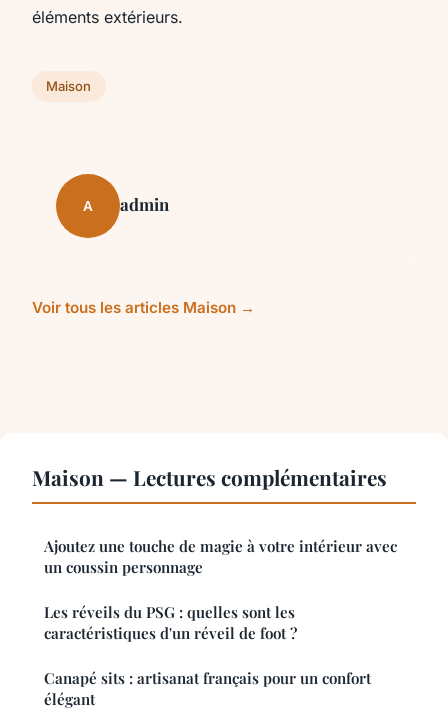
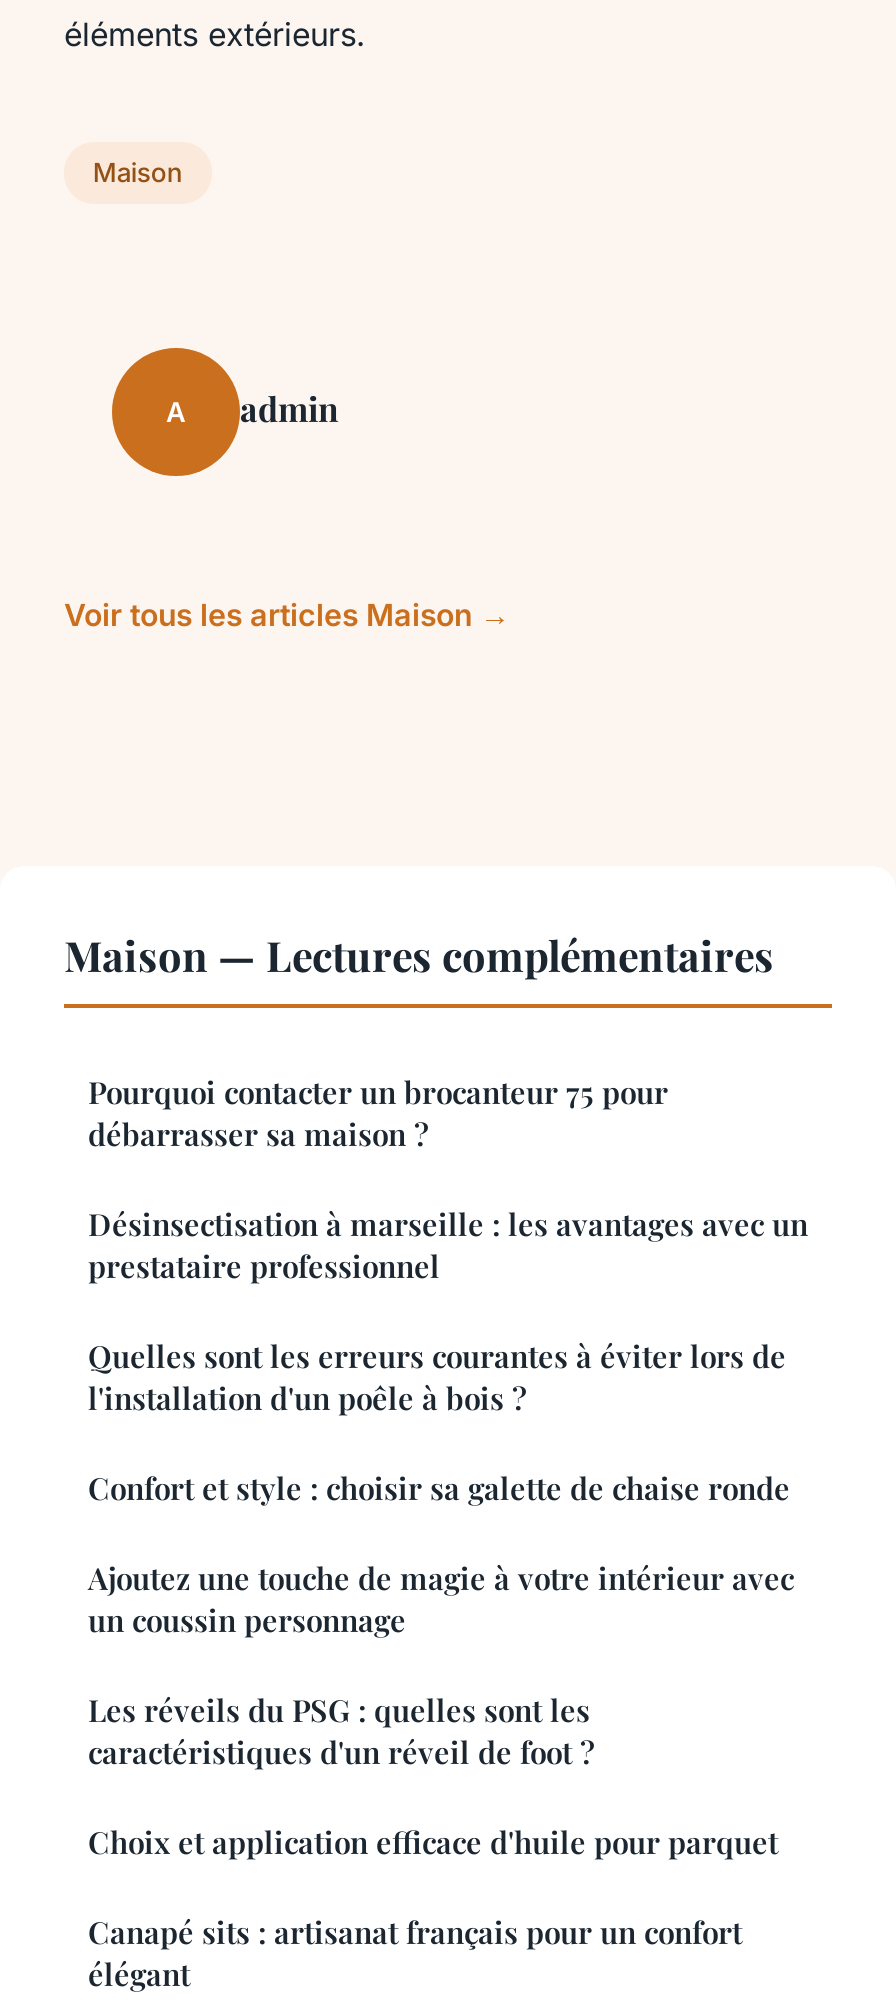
+ Pourquoi contacter un brocanteur 75 pour
+ débarrasser sa maison ?
+ Désinsectisation à marseille : les avantages avec un
+ prestataire professionnel
+ Quelles sont les erreurs courantes à éviter lors de
+ l'installation d'un poêle à bois ?
+ Confort et style : choisir sa galette de chaise ronde

+ Choix et application efficace d'huile pour parquet
